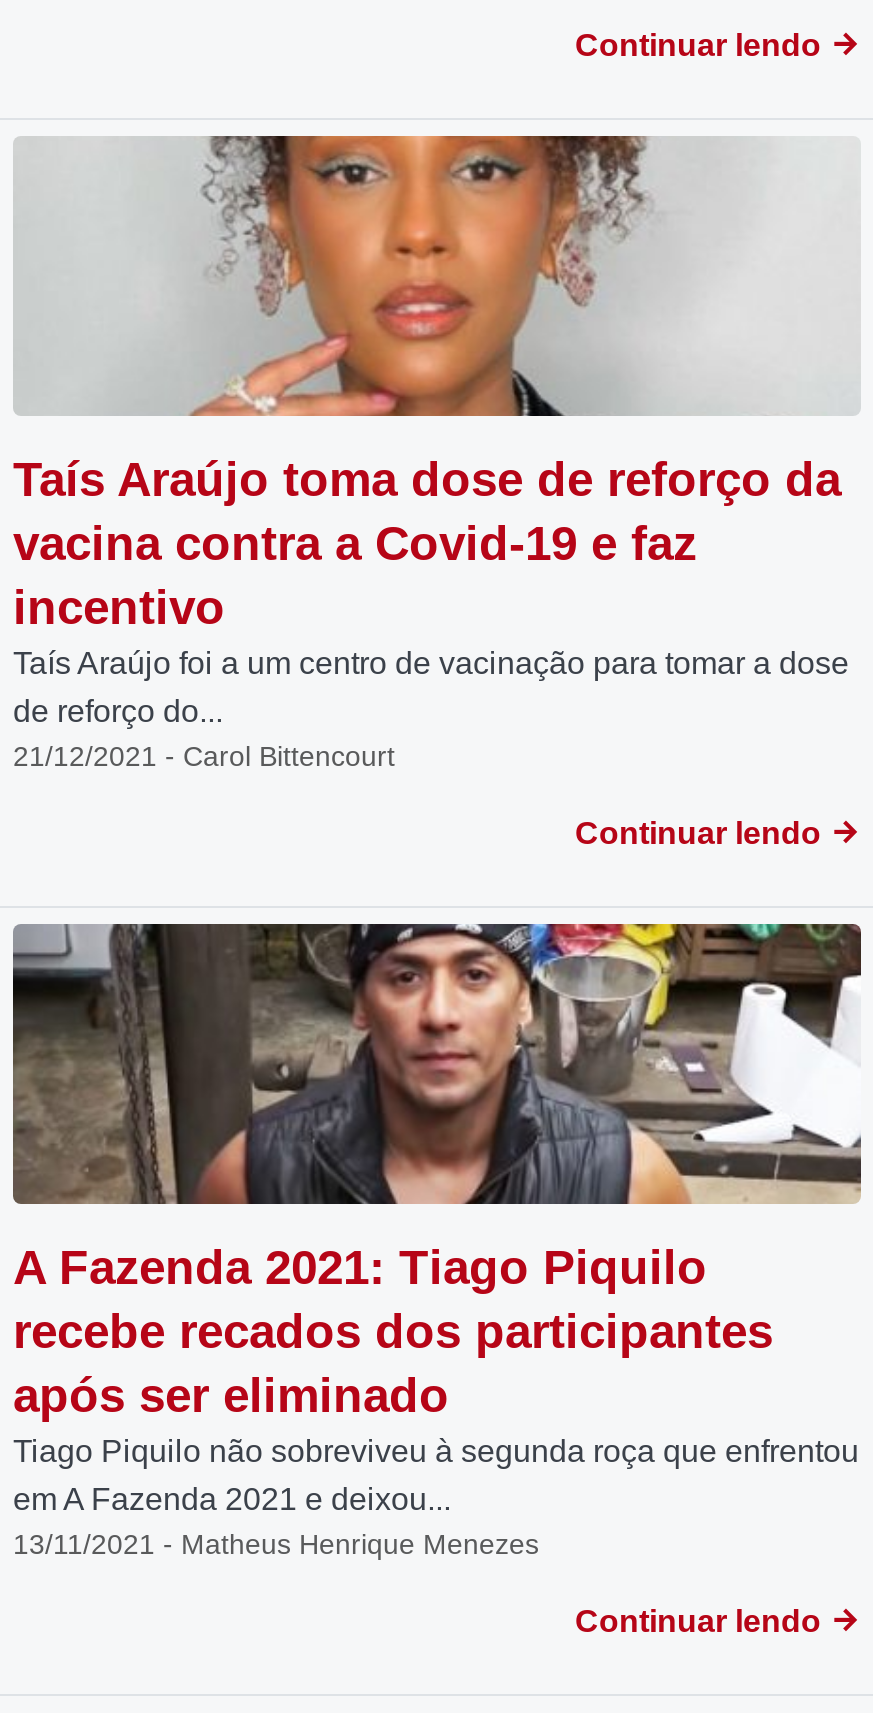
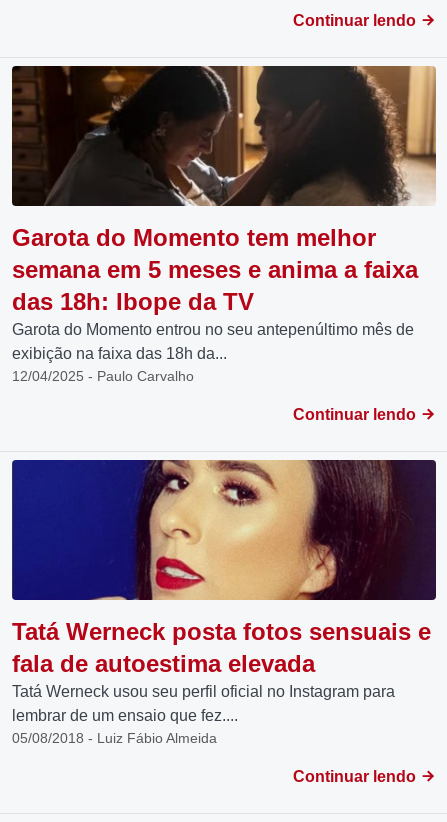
- [image]
- Taís Araújo toma dose de reforço da
- vacina contra a Covid-19 e faz
- incentivo
- Taís Araújo foi a um centro de vacinação para tomar a dose
- de reforço do...
- 21/12/2021 - Carol Bittencourt
+ [image]
+ Garota do Momento tem melhor
+ semana em 5 meses e anima a faixa
+ das 18h: Ibope da TV
+ Garota do Momento entrou no seu antepenúltimo mês de
+ exibição na faixa das 18h da...
+ 12/04/2025 - Paulo Carvalho

- [image]
- A Fazenda 2021: Tiago Piquilo
- recebe recados dos participantes
- após ser eliminado
- Tiago Piquilo não sobreviveu à segunda roça que enfrentou
- em A Fazenda 2021 e deixou...
- 13/11/2021 - Matheus Henrique Menezes
+ [image]
+ Tatá Werneck posta fotos sensuais e
+ fala de autoestima elevada
+ Tatá Werneck usou seu perfil oficial no Instagram para
+ lembrar de um ensaio que fez....
+ 05/08/2018 - Luiz Fábio Almeida
